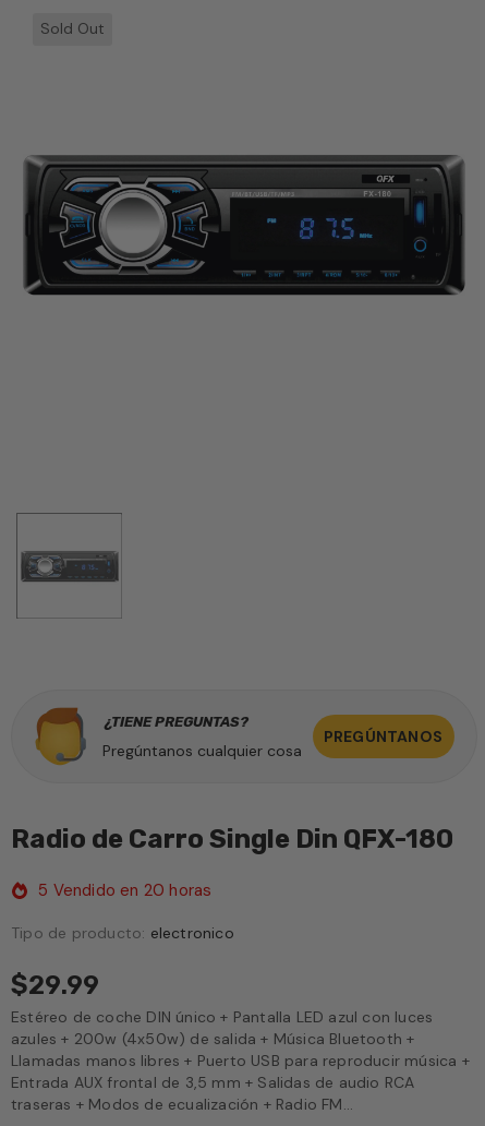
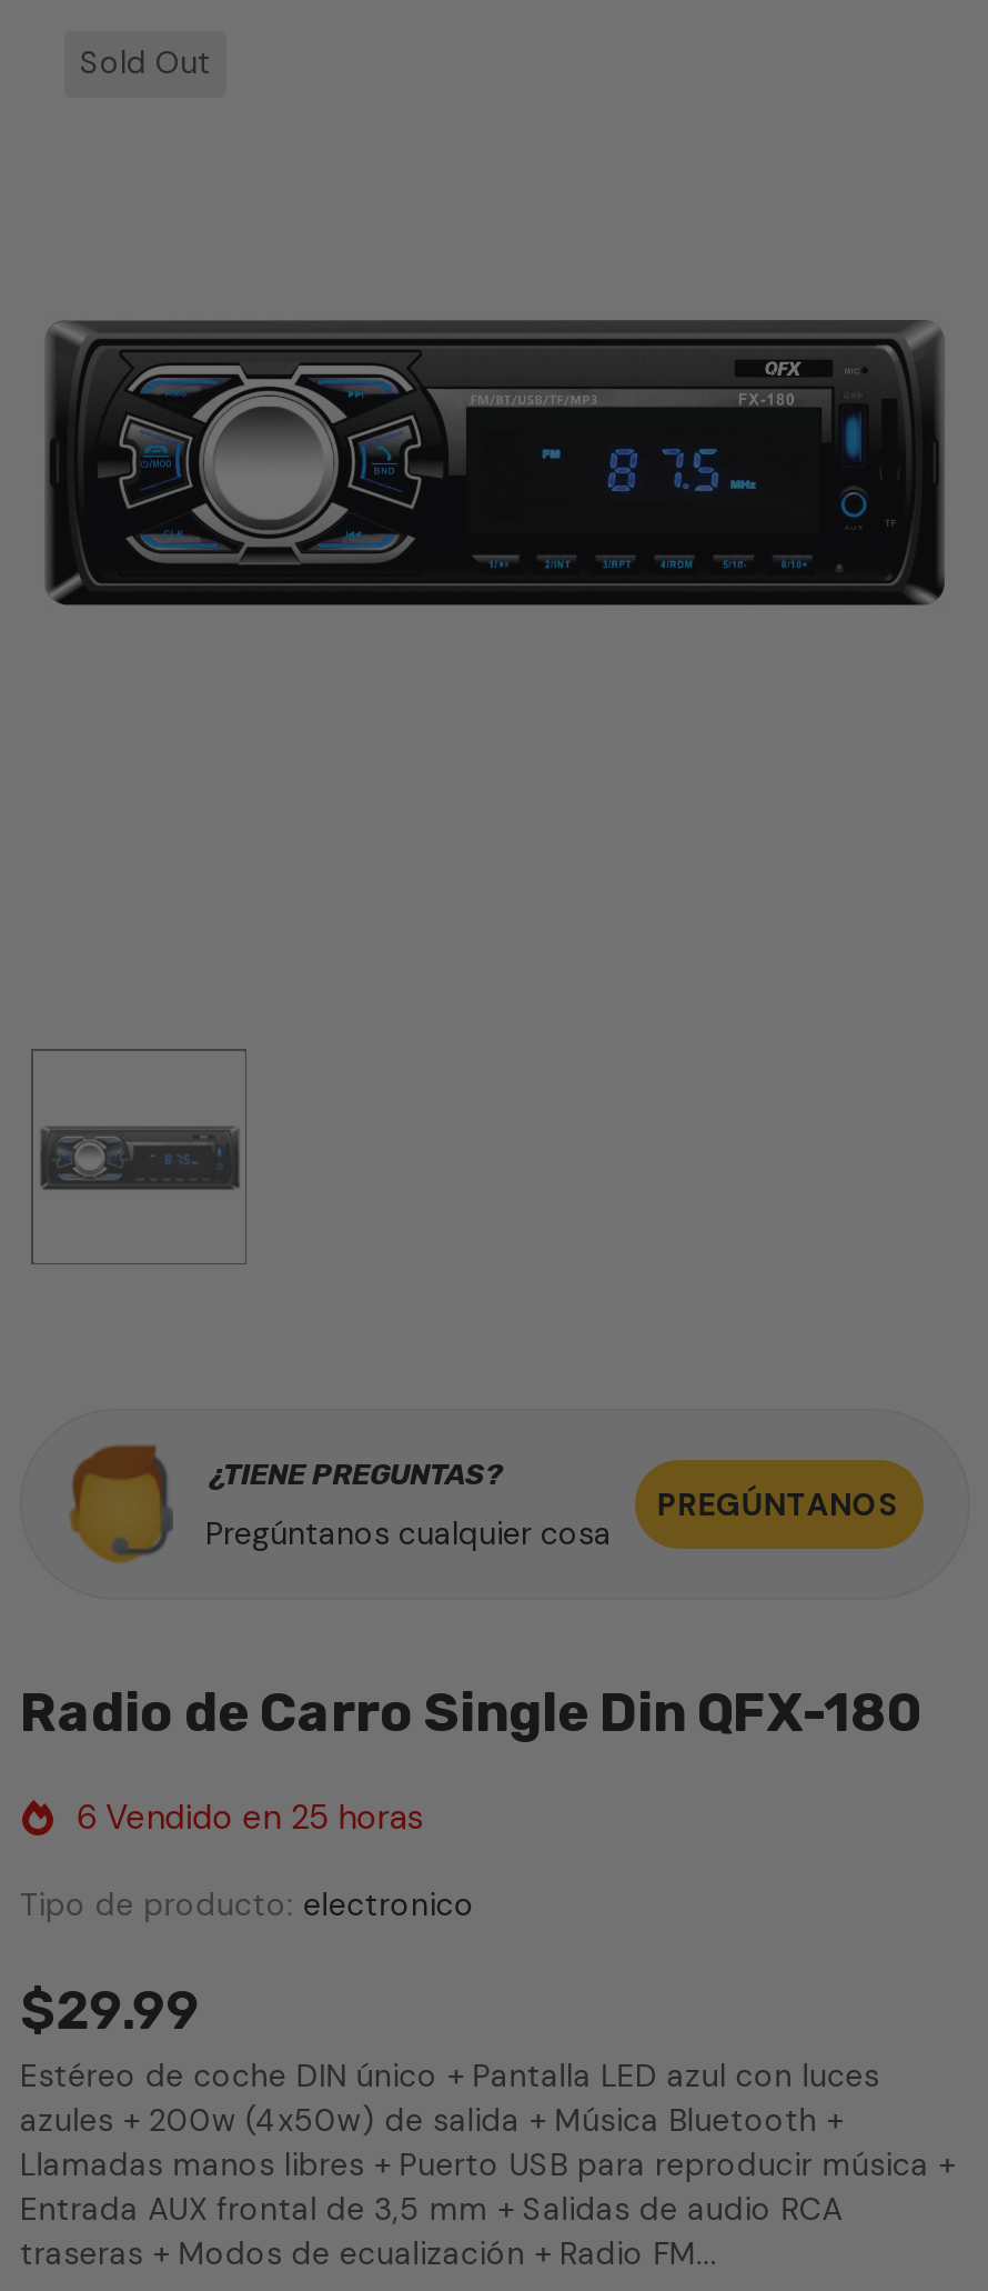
- 5 Vendido en 20 horas
+ 6 Vendido en 25 horas
